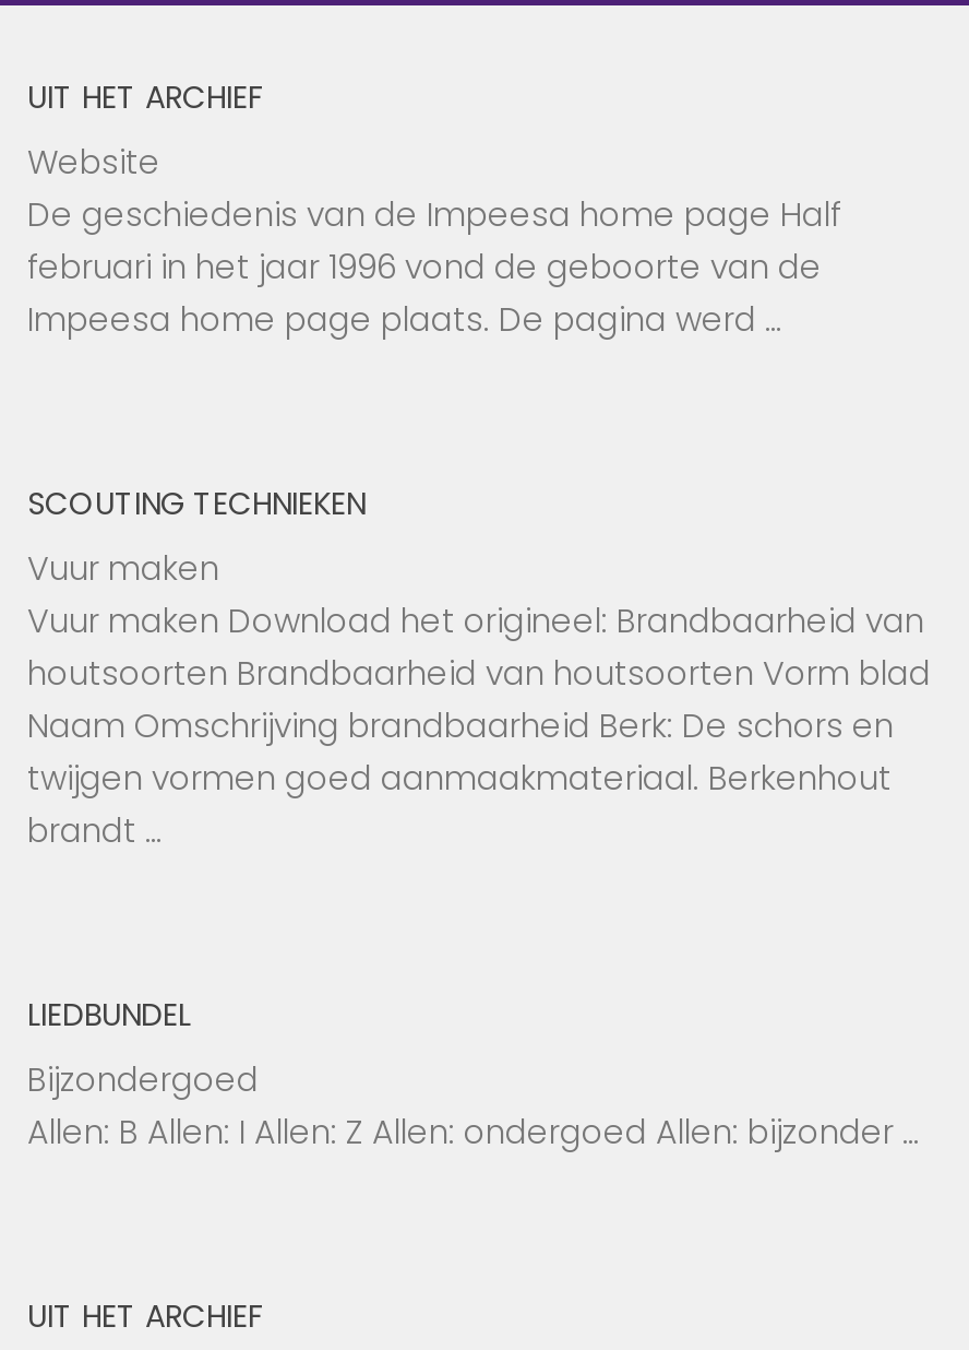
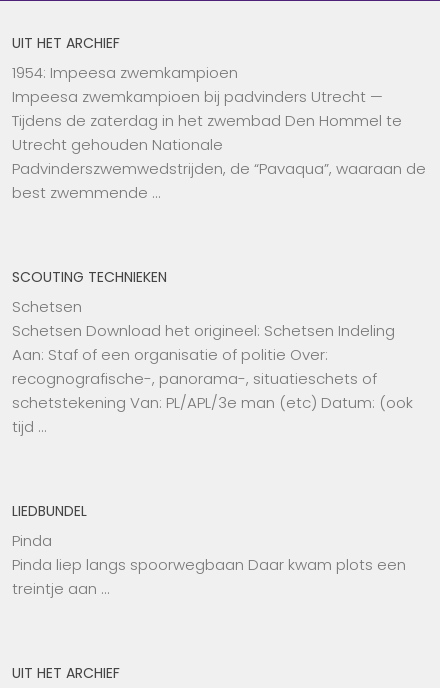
- Website
- De geschiedenis van de Impeesa home page Half
- februari in het jaar 1996 vond de geboorte van de
- Impeesa home page plaats. De pagina werd …
+ 1954: Impeesa zwemkampioen
+ Impeesa zwemkampioen bij padvinders Utrecht —
+ Tijdens de zaterdag in het zwembad Den Hommel te
+ Utrecht gehouden Nationale
+ Padvinderszwemwedstrijden, de “Pavaqua”, waaraan de
+ best zwemmende …

- Vuur maken
- Vuur maken Download het origineel: Brandbaarheid van
- houtsoorten Brandbaarheid van houtsoorten Vorm blad
- Naam Omschrijving brandbaarheid Berk: De schors en
- twijgen vormen goed aanmaakmateriaal. Berkenhout
- brandt …
+ Schetsen
+ Schetsen Download het origineel: Schetsen Indeling
+ Aan: Staf of een organisatie of politie Over:
+ recognografische-, panorama-, situatieschets of
+ schetstekening Van: PL/APL/3e man (etc) Datum: (ook
+ tijd …

- Bijzondergoed
- Allen: B Allen: I Allen: Z Allen: ondergoed Allen: bijzonder …
+ Pinda
+ Pinda liep langs spoorwegbaan Daar kwam plots een
+ treintje aan …
